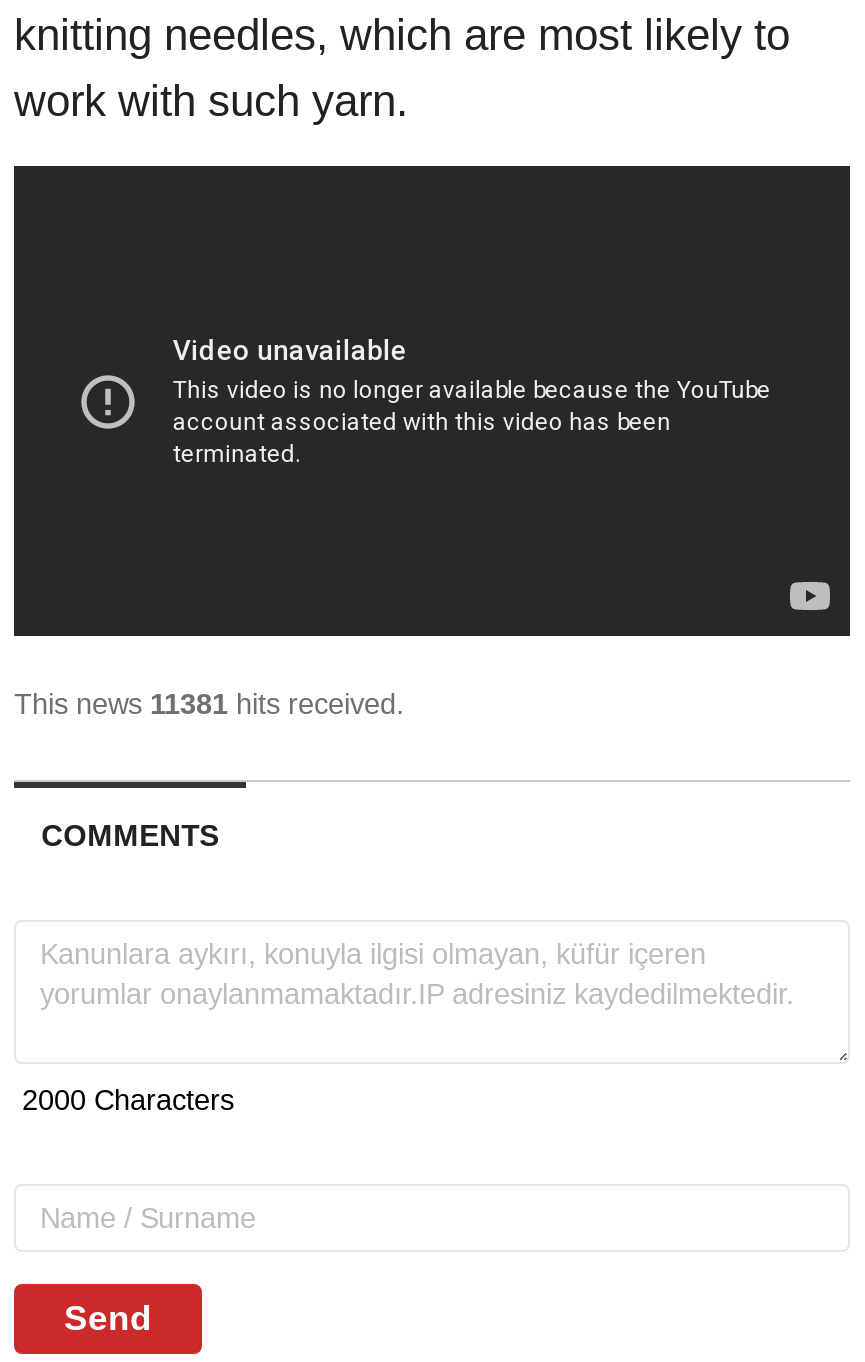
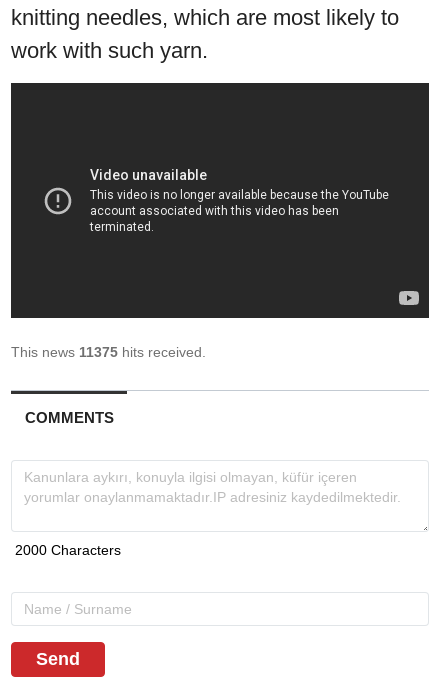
- This news 11381 hits received.
+ This news 11375 hits received.
